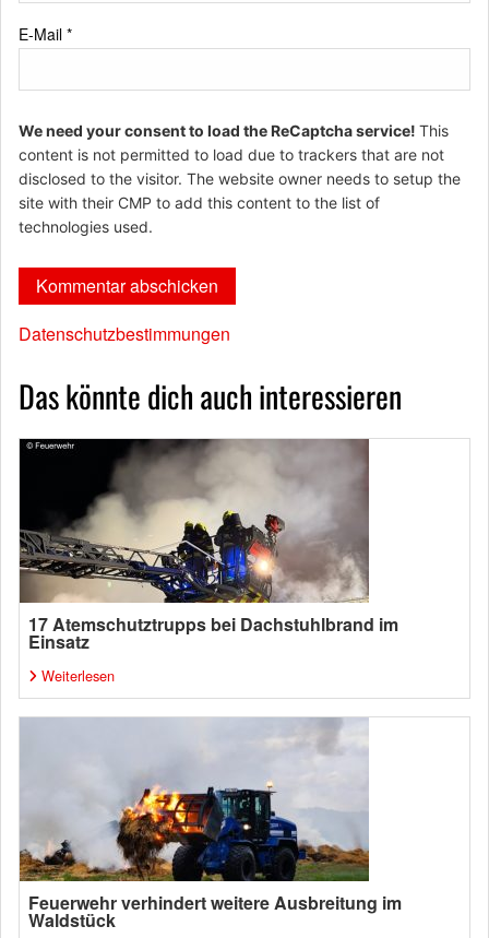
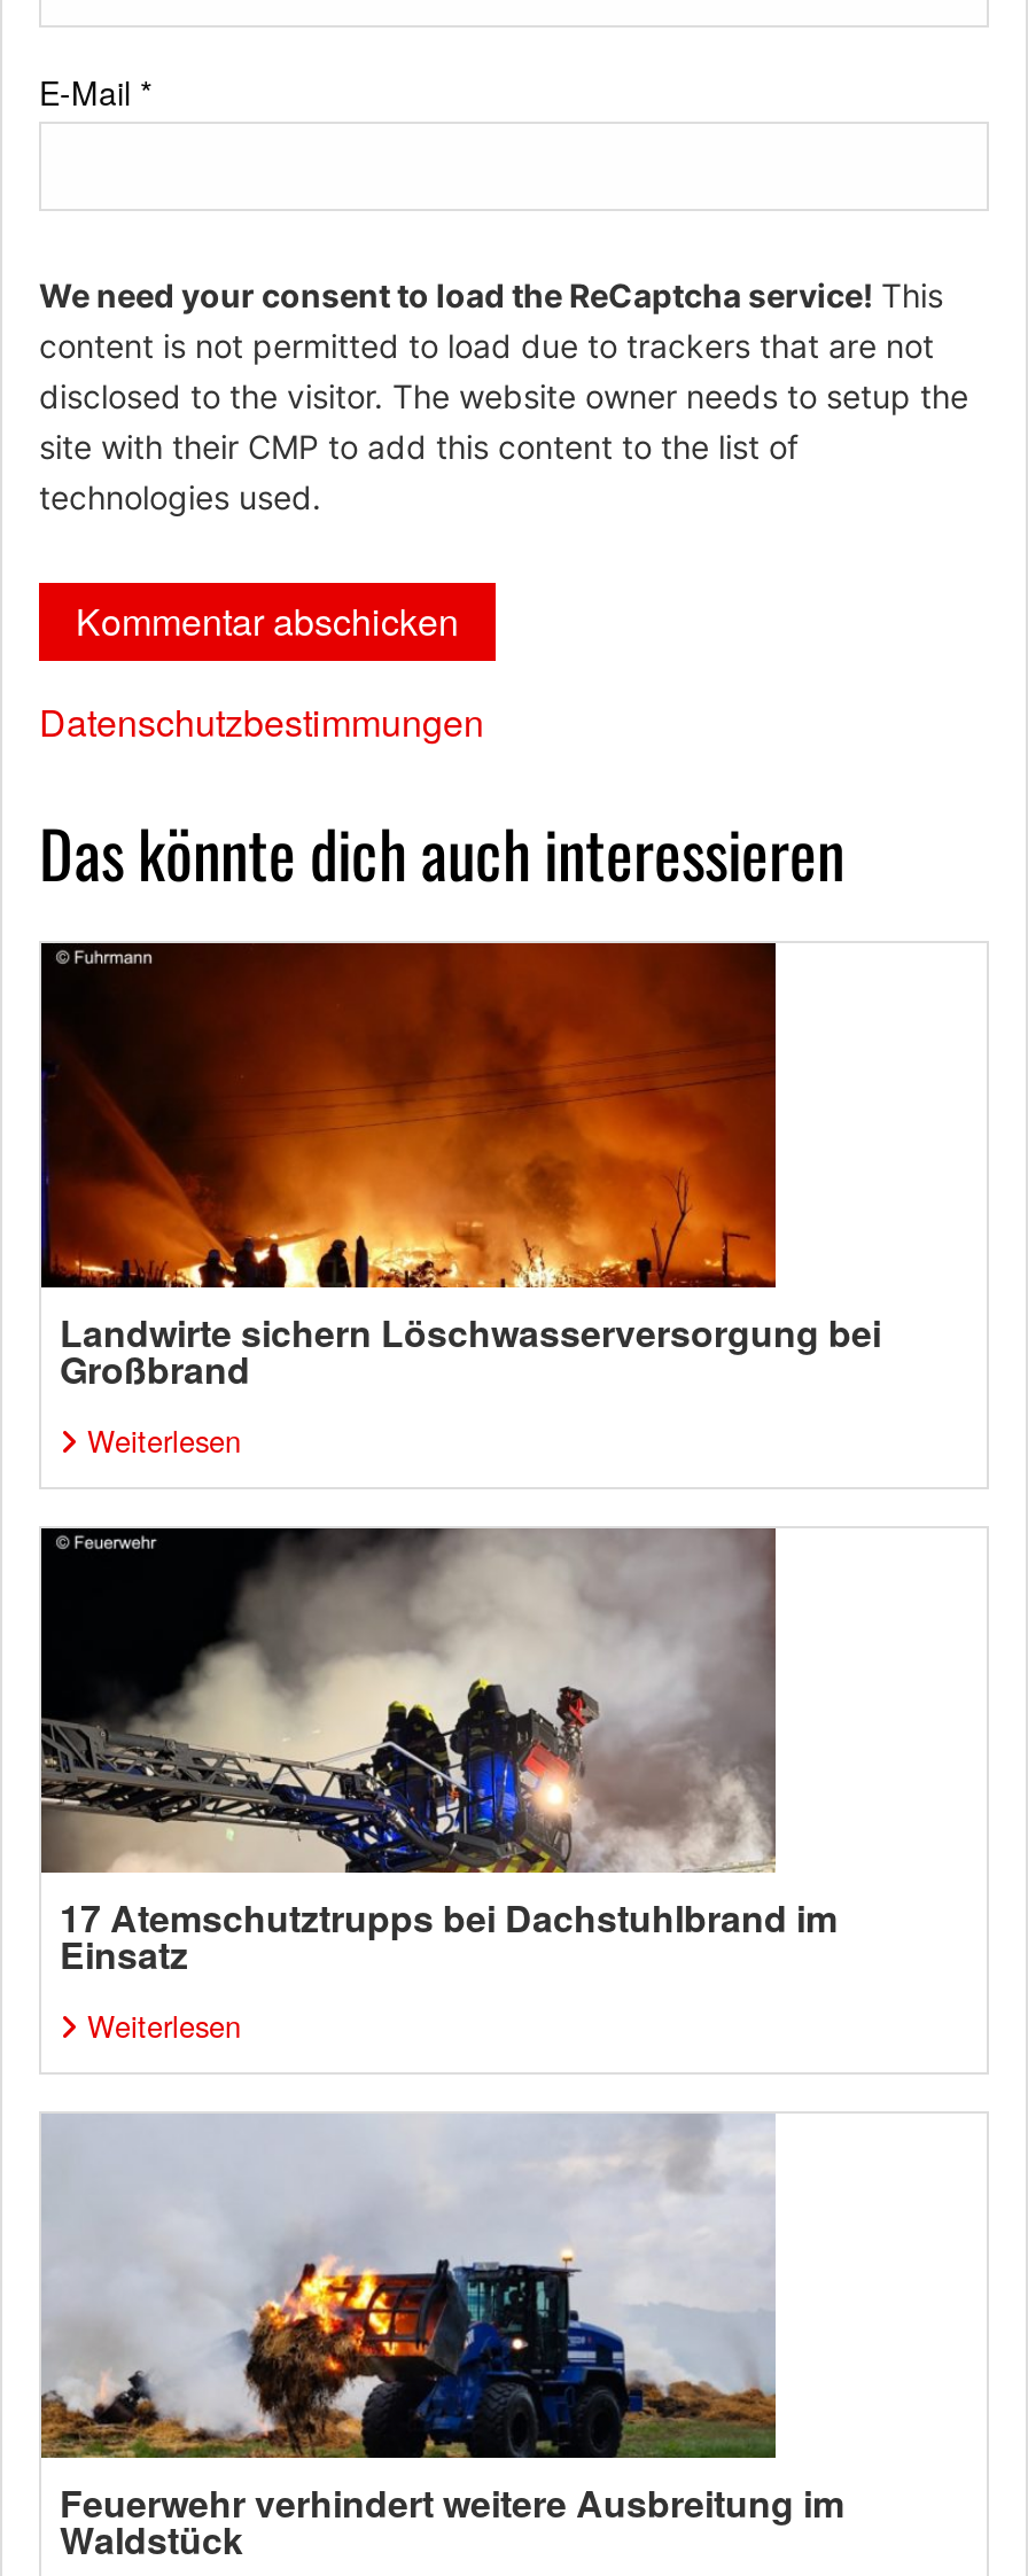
+ [image]
+ Landwirte sichern Löschwasserversorgung bei
+ Großbrand
+ Weiterlesen
